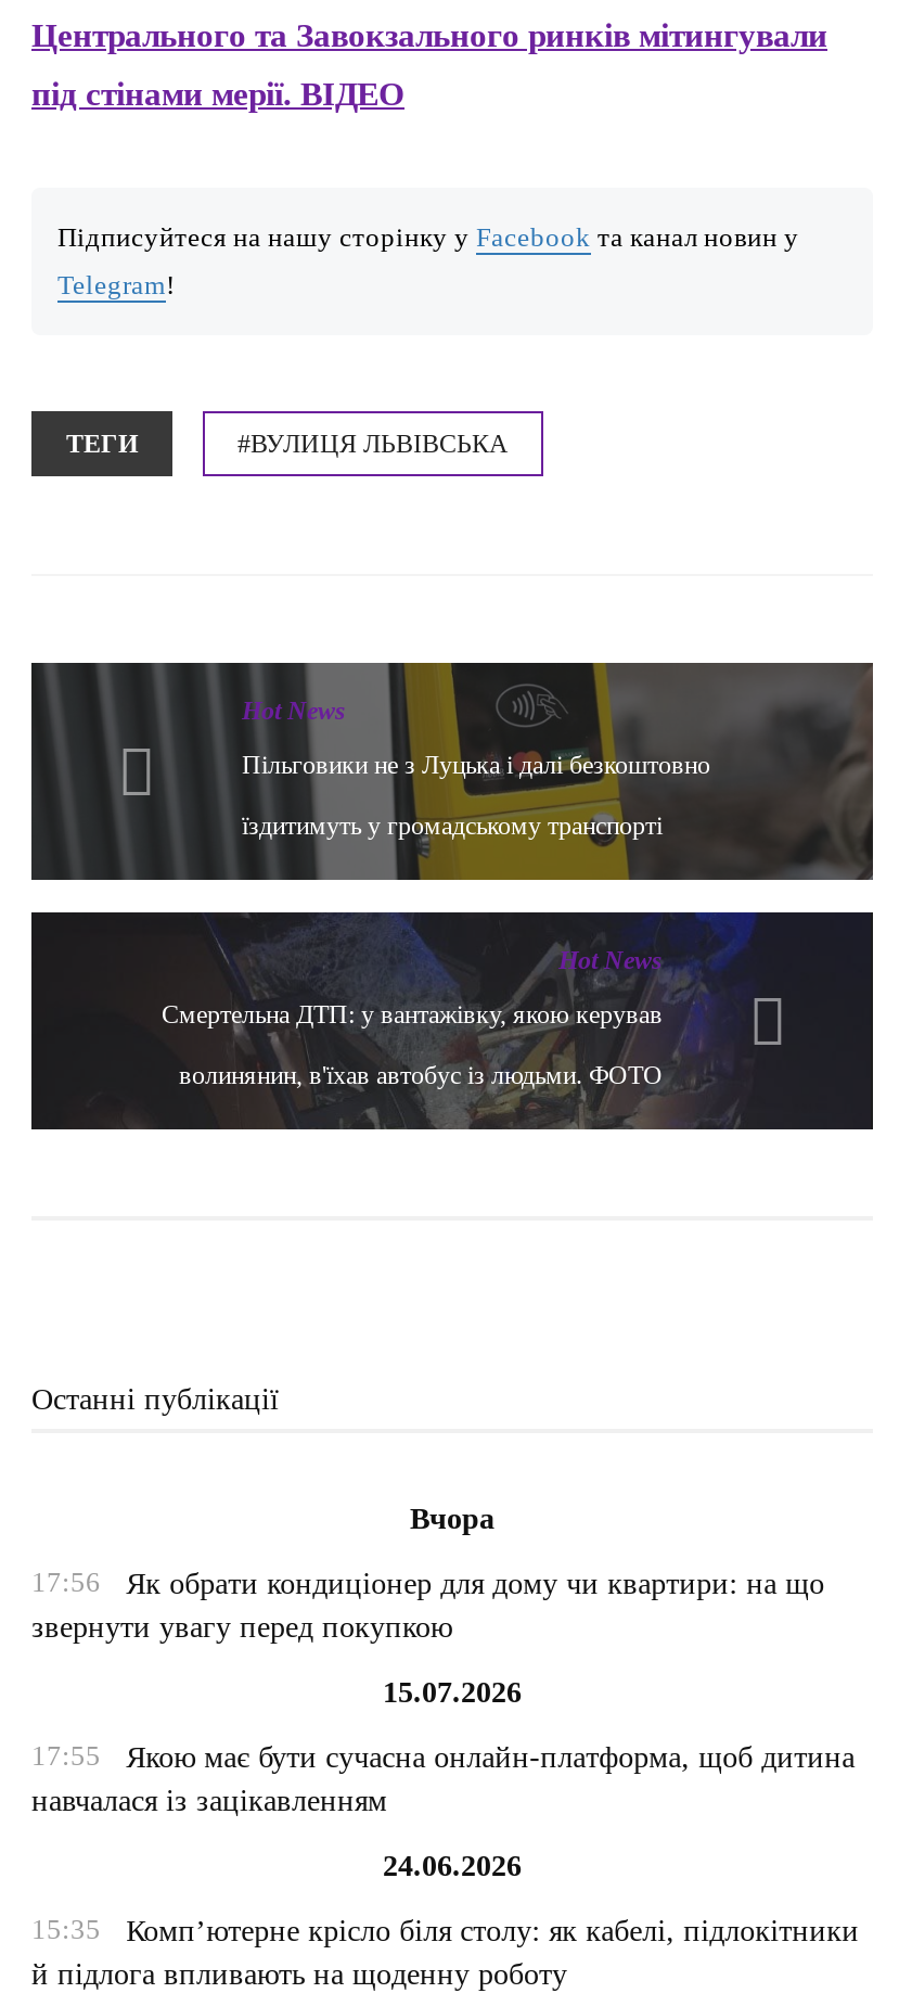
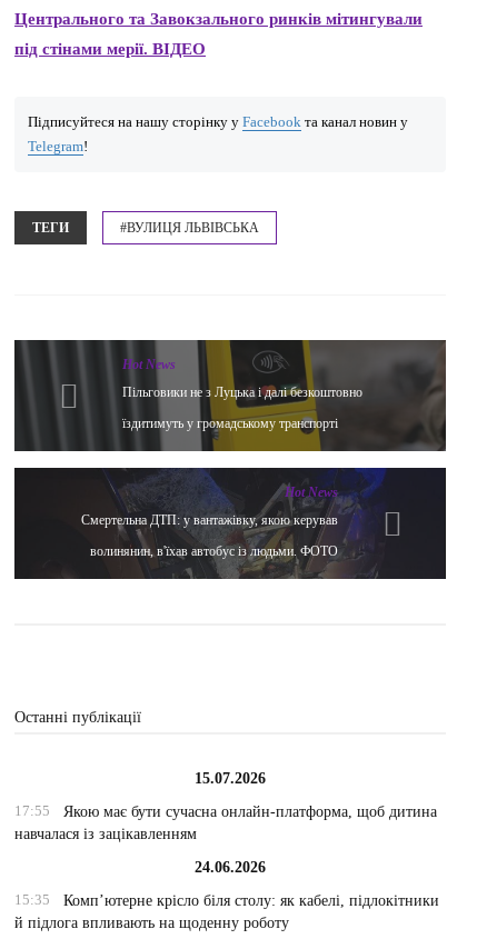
- Вчора
- 17:56
- Як обрати кондиціонер для дому чи квартири: на що
- звернути увагу перед покупкою
